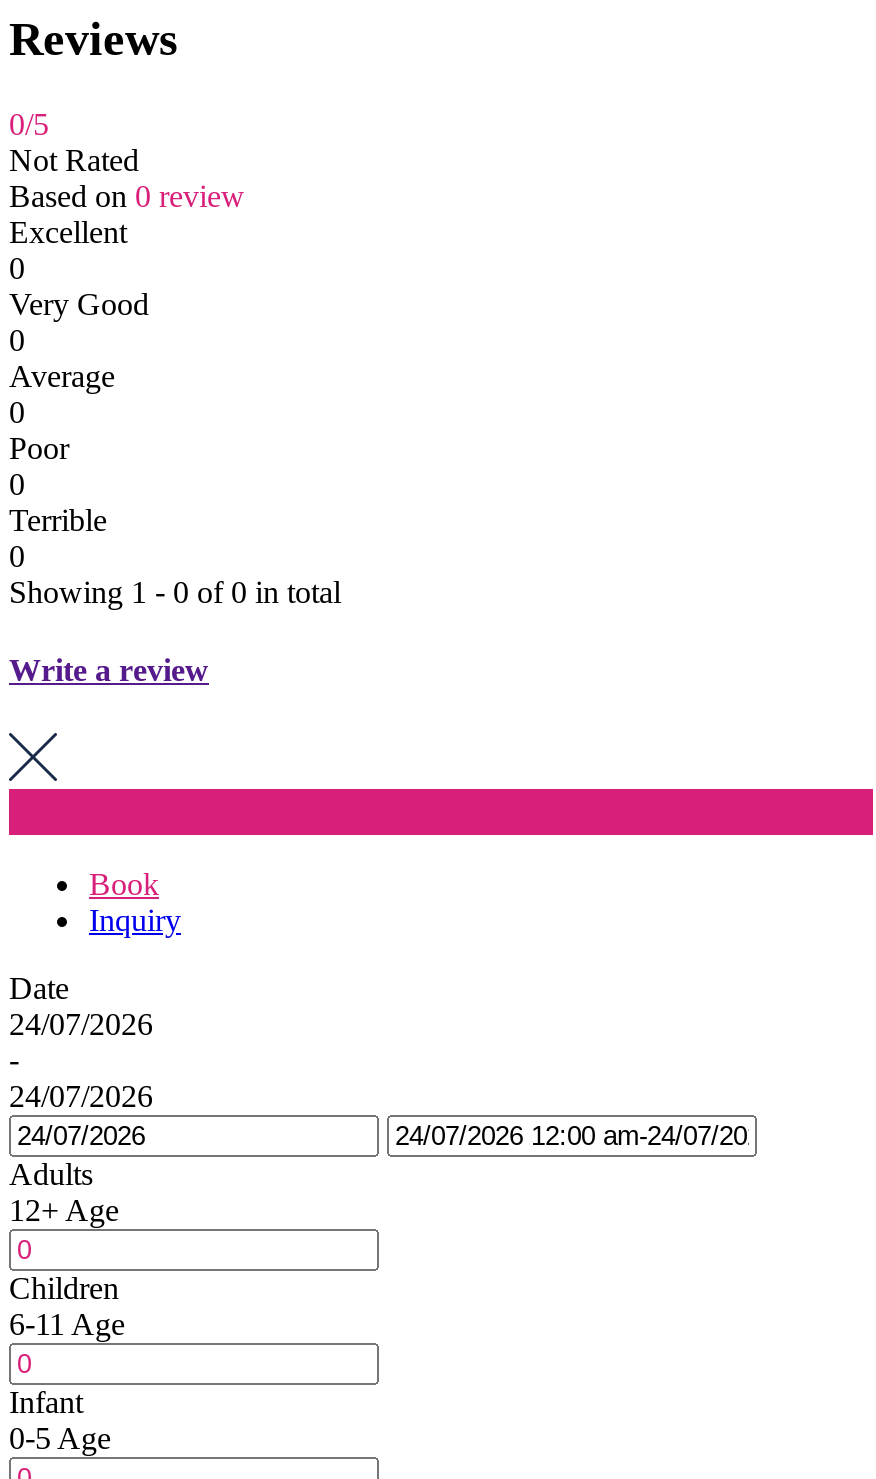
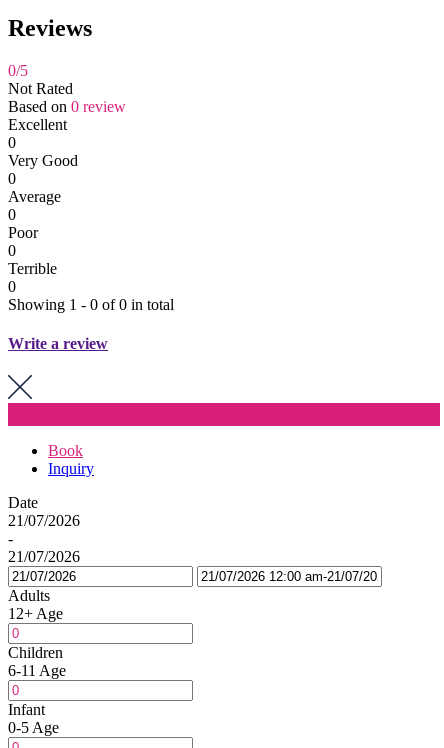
- 24/07/2026
+ 21/07/2026

- 24/07/2026
+ 21/07/2026
